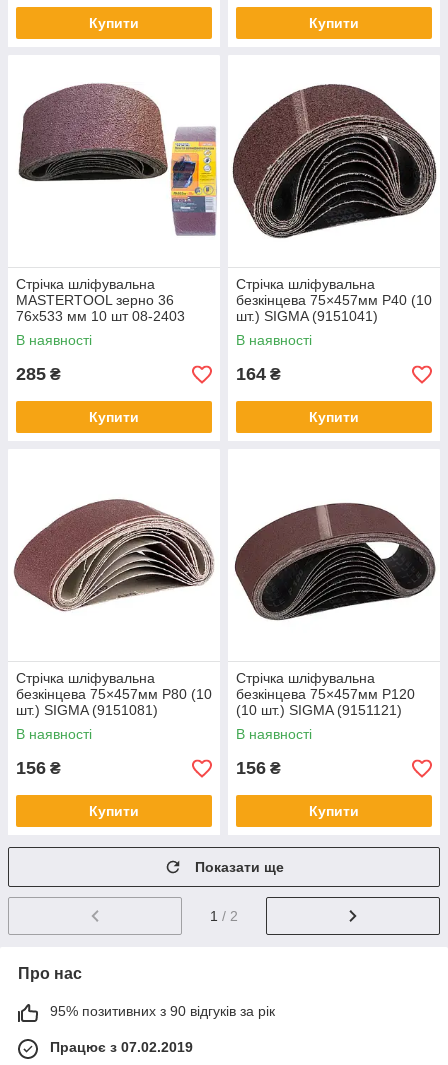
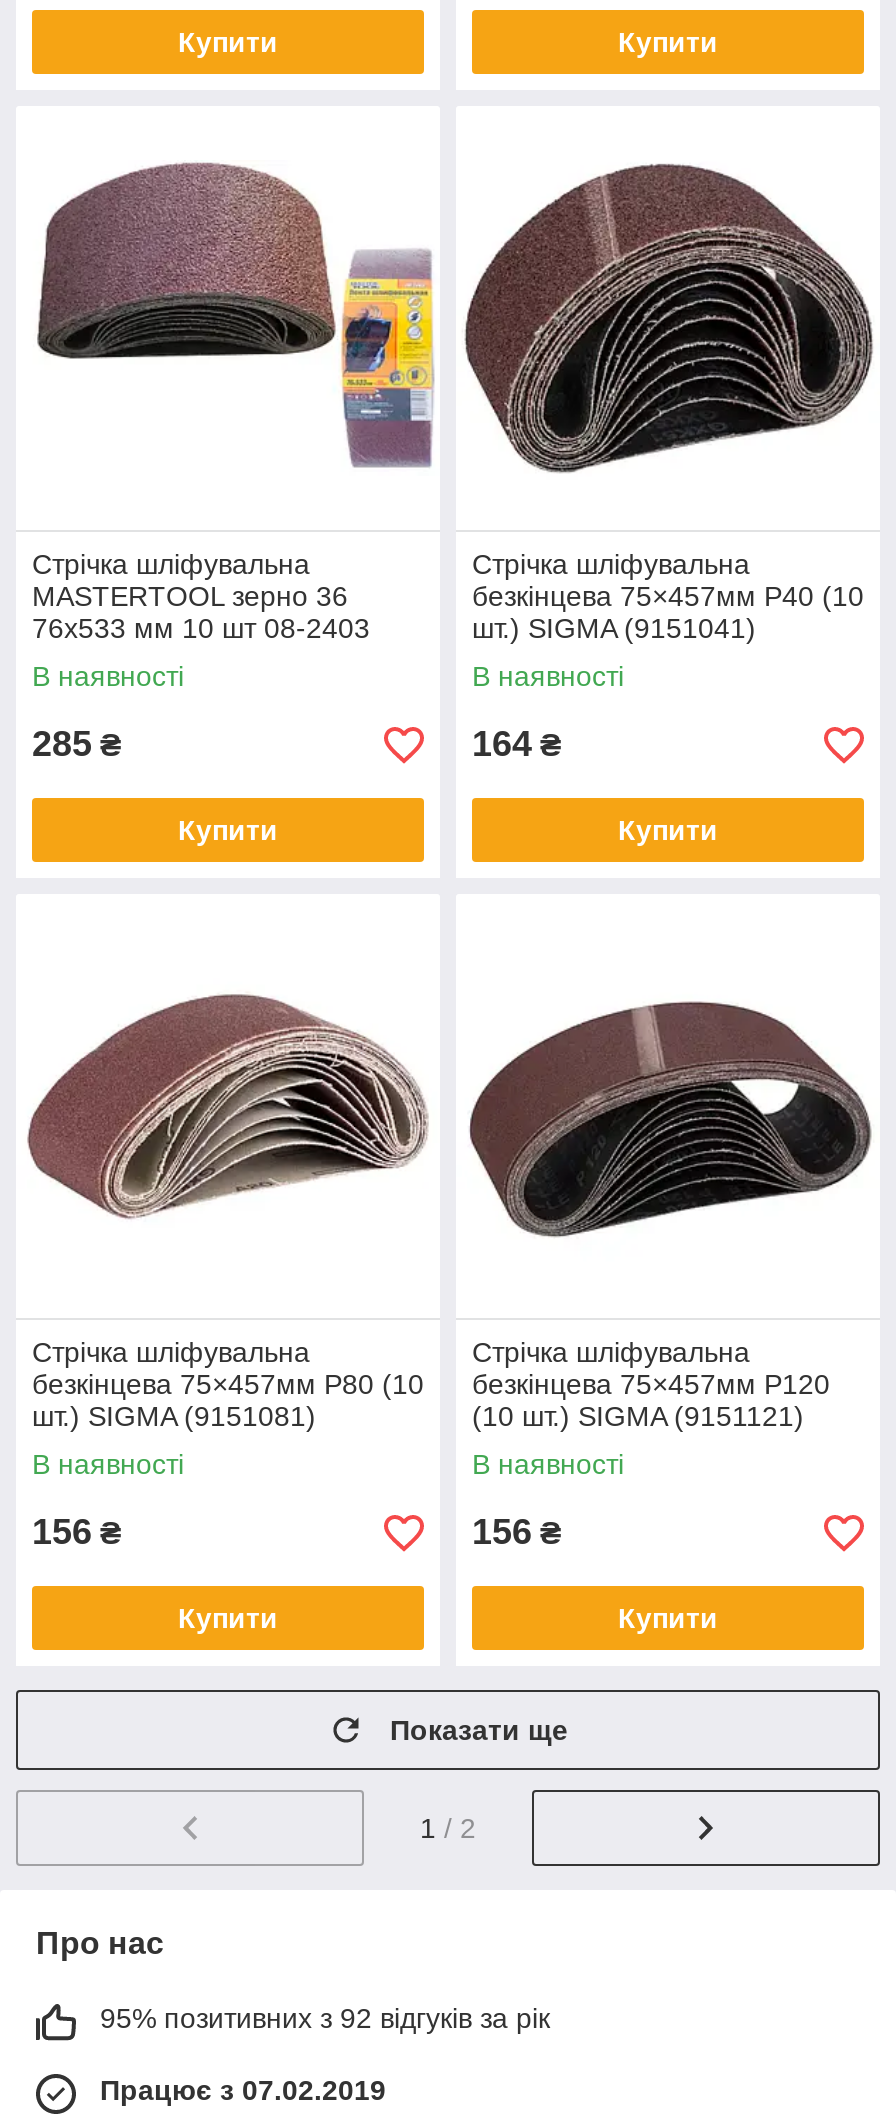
- 95% позитивних з 90 відгуків за рік
+ 95% позитивних з 92 відгуків за рік
